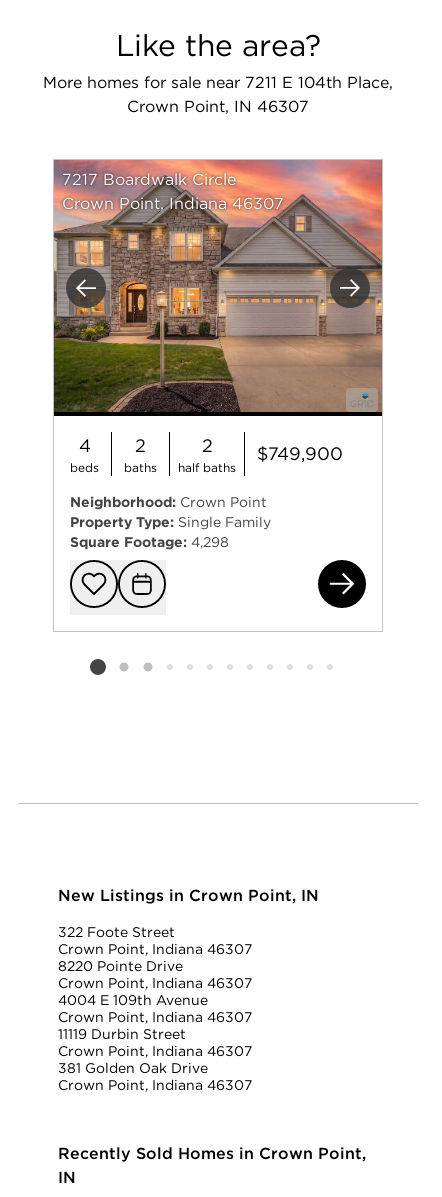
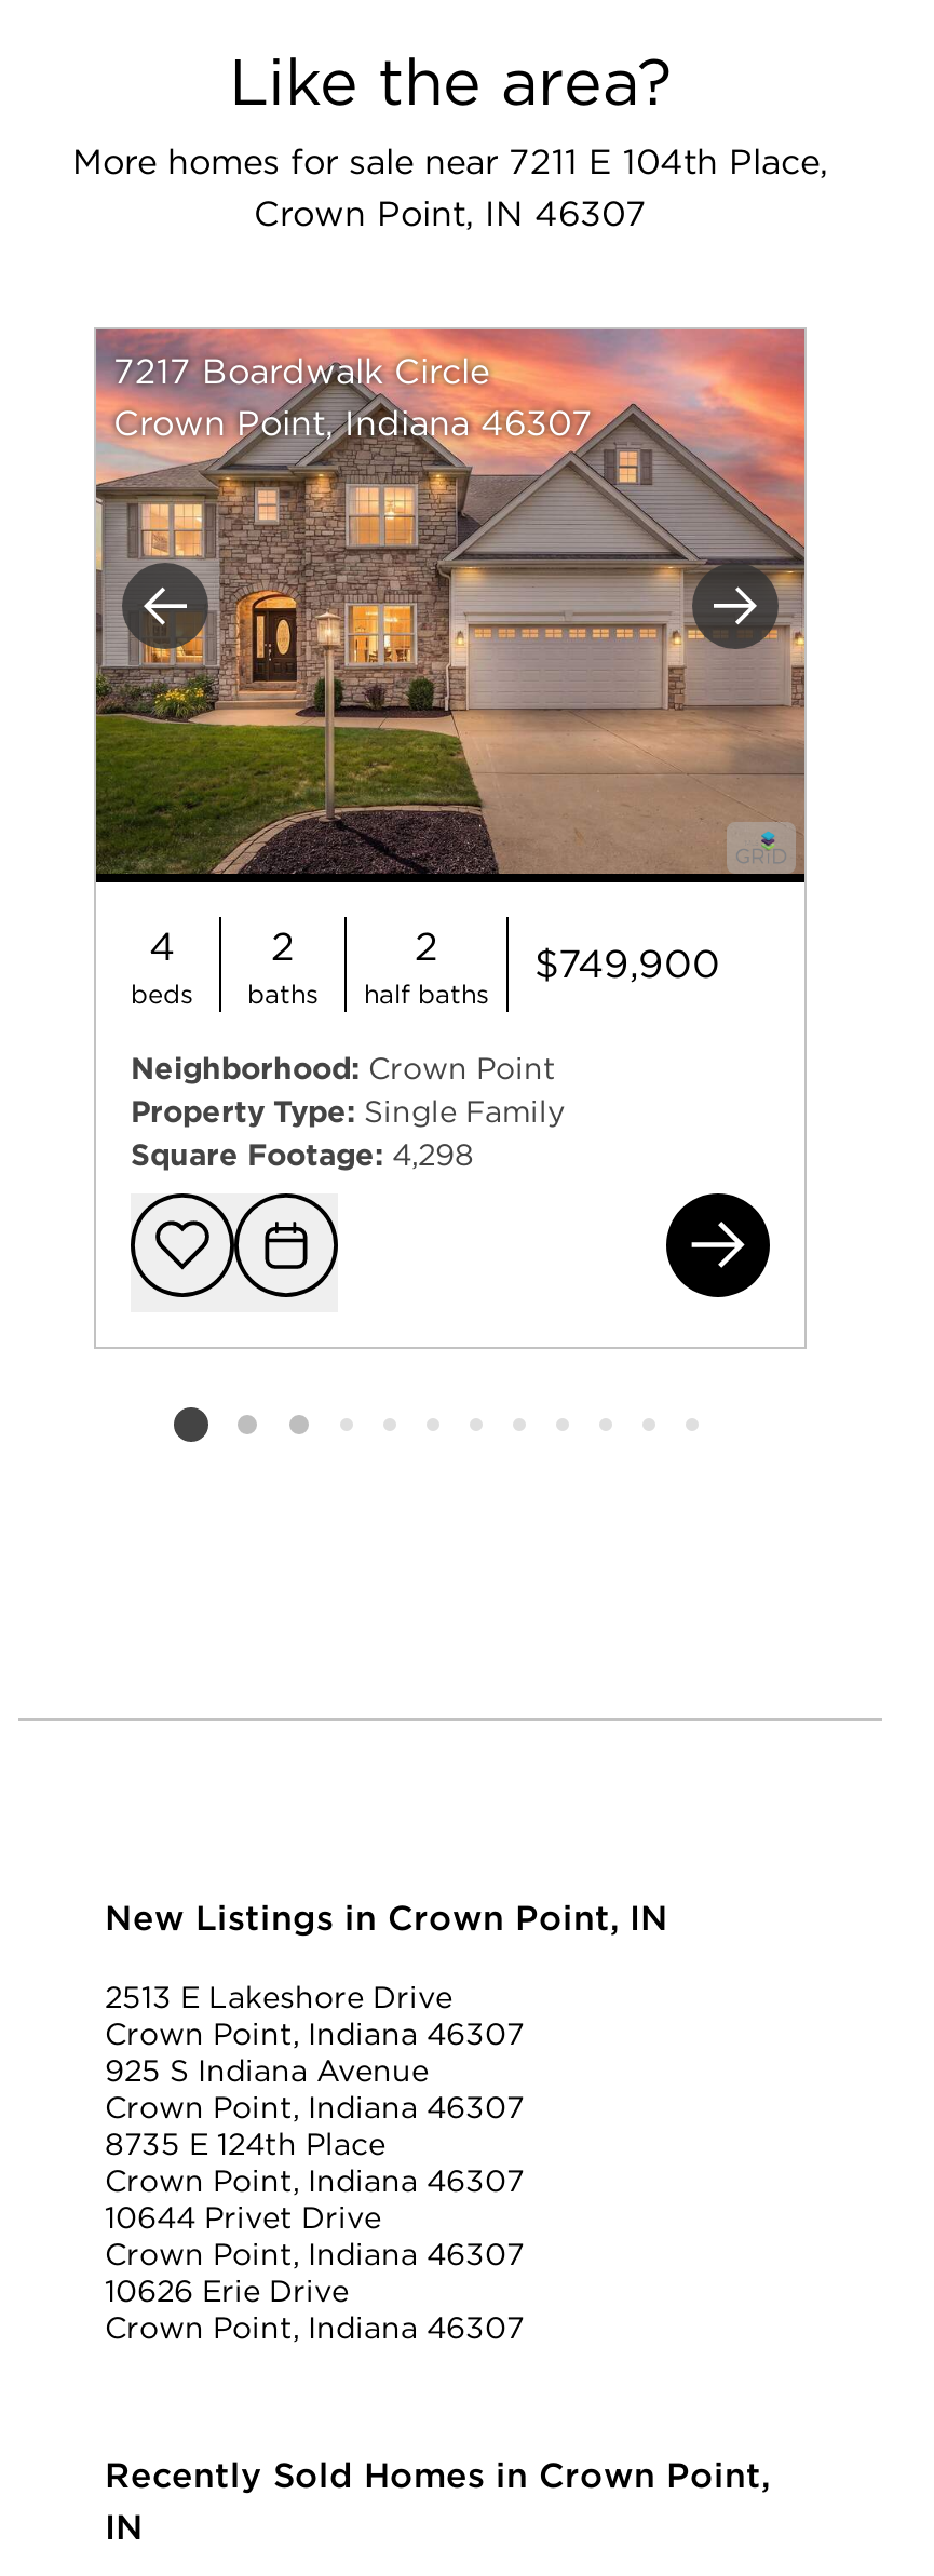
- 322 Foote Street
+ 2513 E Lakeshore Drive

- 8220 Pointe Drive
+ 925 S Indiana Avenue

- 4004 E 109th Avenue
+ 8735 E 124th Place

- 11119 Durbin Street
+ 10644 Privet Drive

- 381 Golden Oak Drive
+ 10626 Erie Drive
